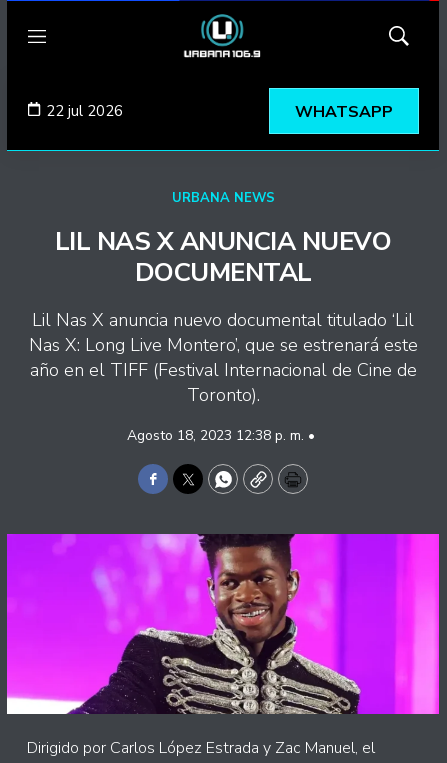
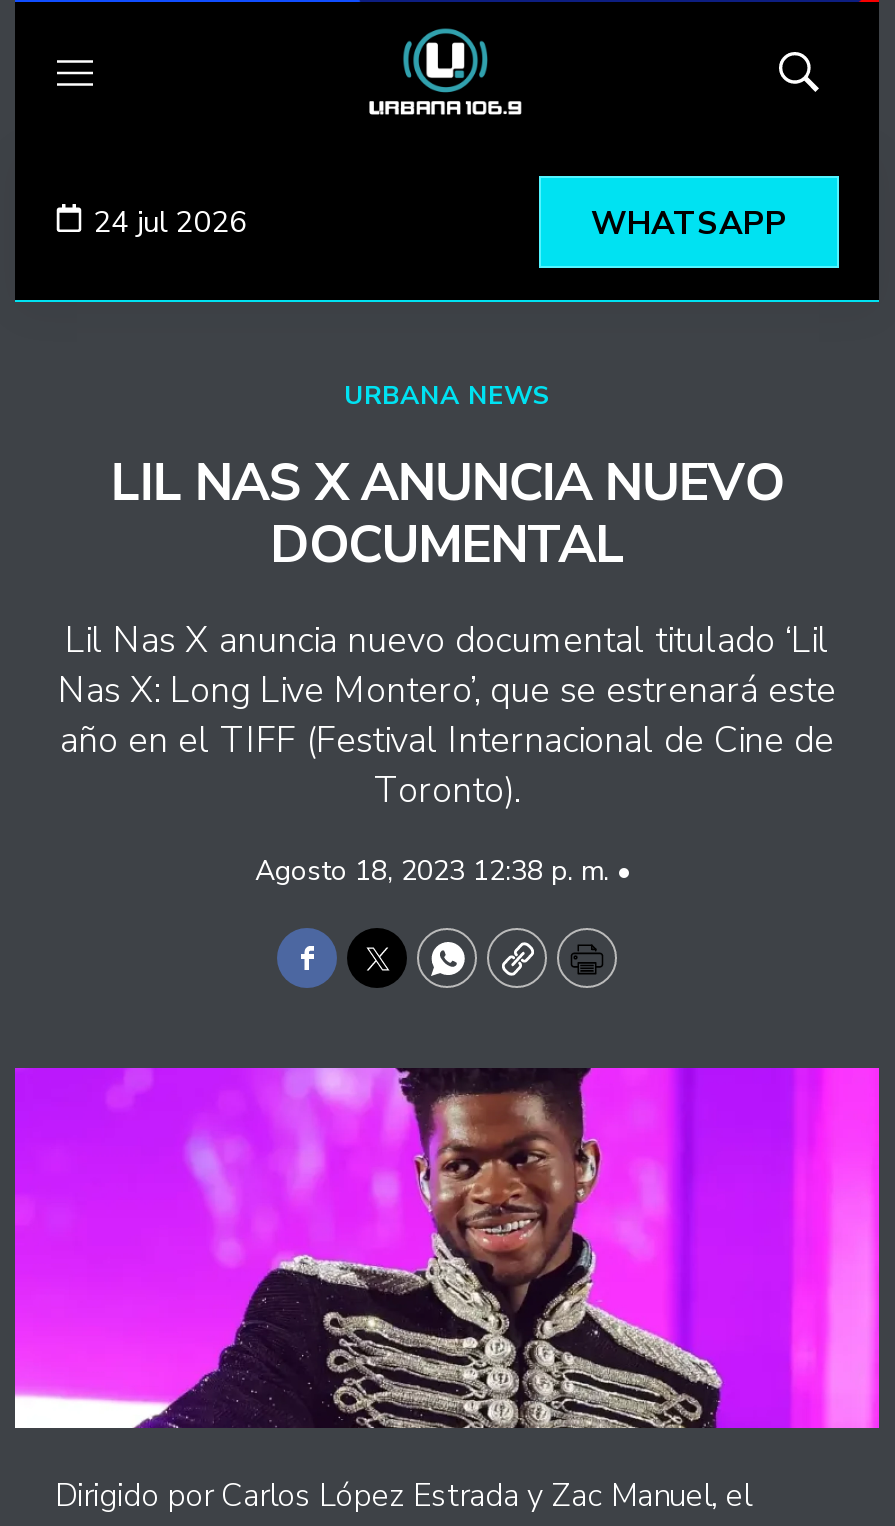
- 22 jul 2026
+ 24 jul 2026
